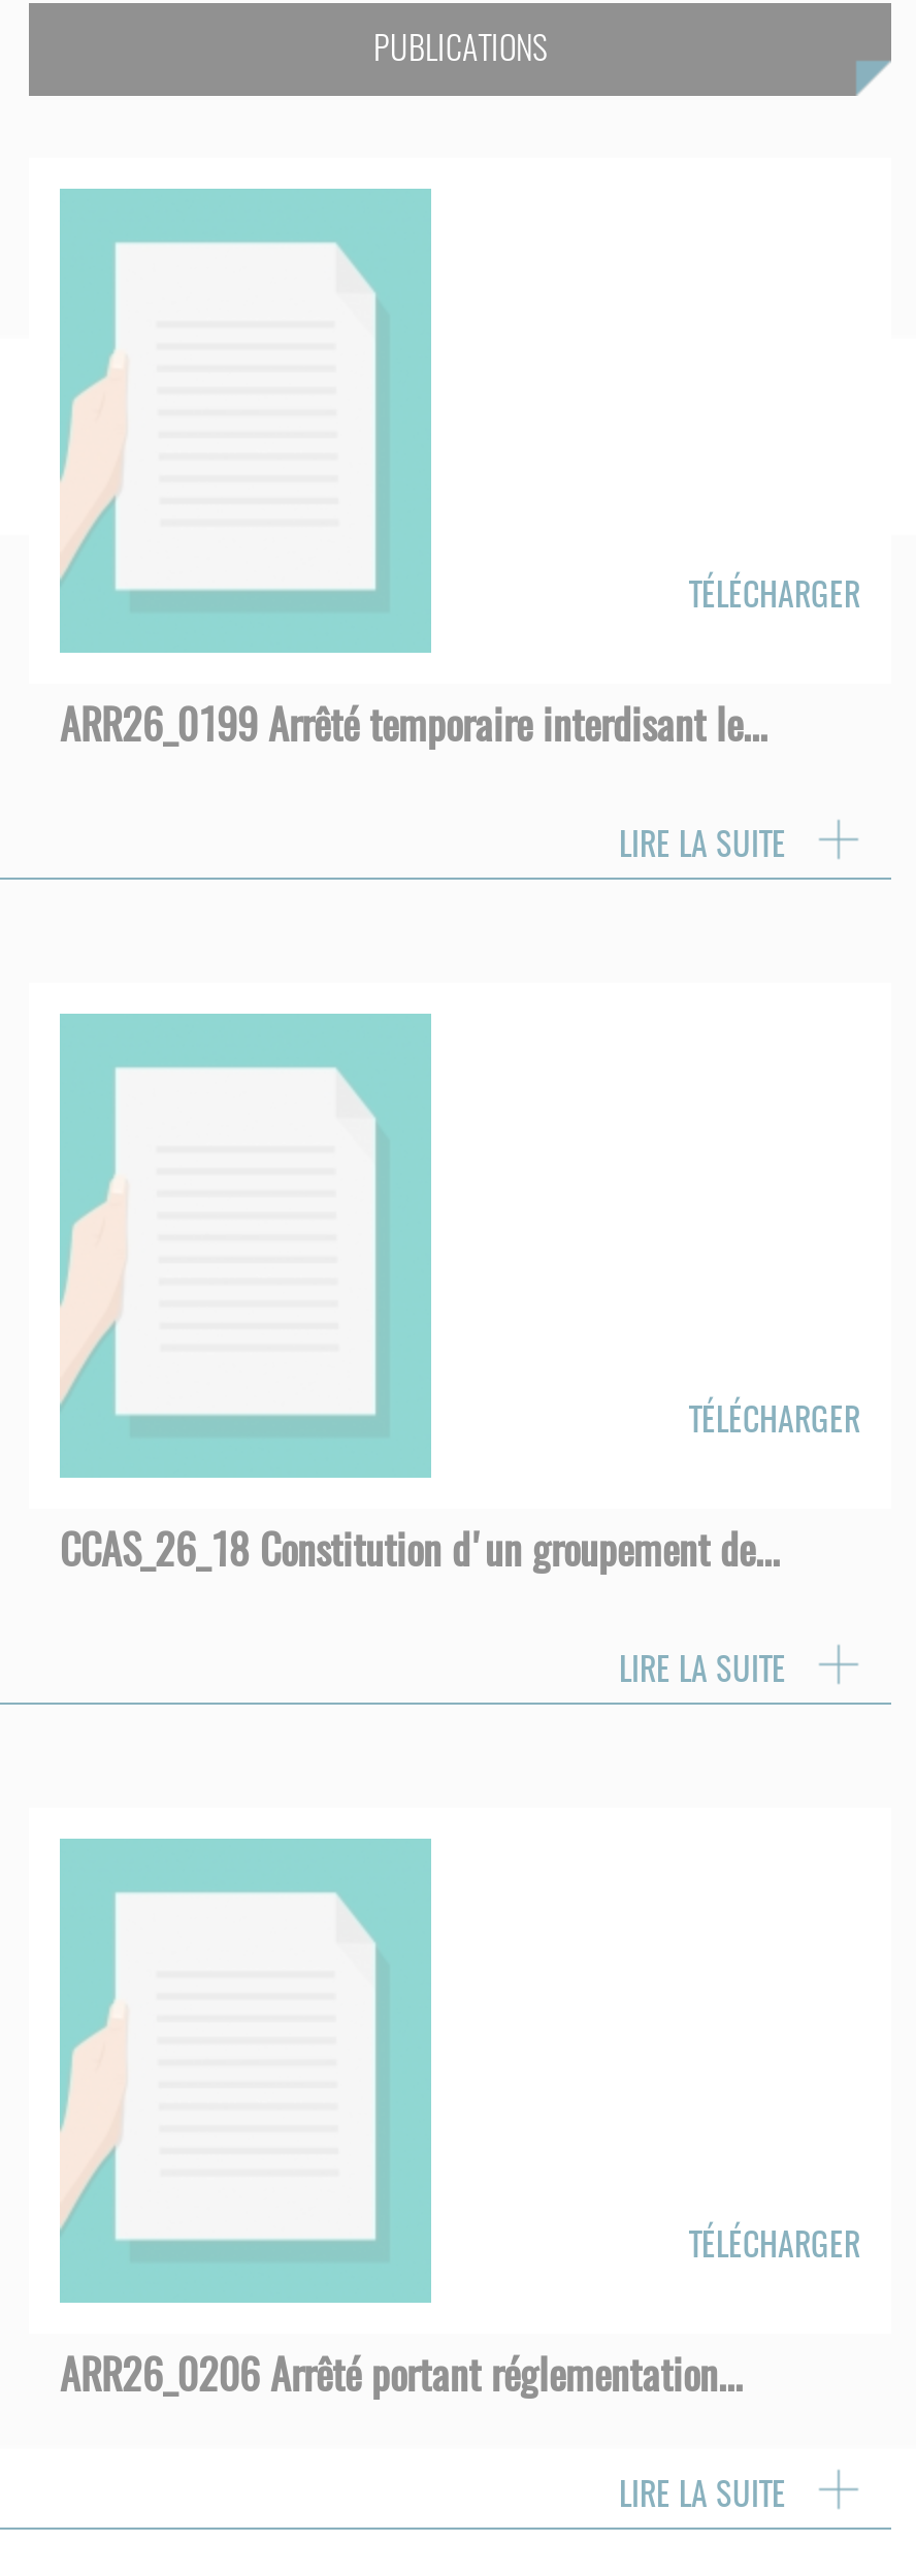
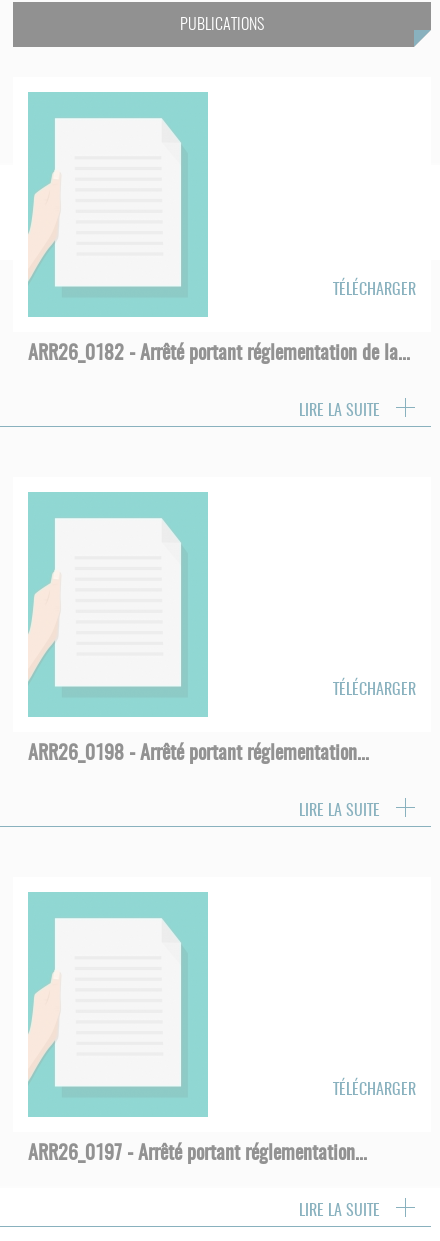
- ARR26_0199 Arrêté temporaire interdisant le...
+ ARR26_0182 - Arrêté portant réglementation de la...

- CCAS_26_18 Constitution d'un groupement de...
+ ARR26_0198 - Arrêté portant réglementation...

- ARR26_0206 Arrêté portant réglementation...
+ ARR26_0197 - Arrêté portant réglementation...
